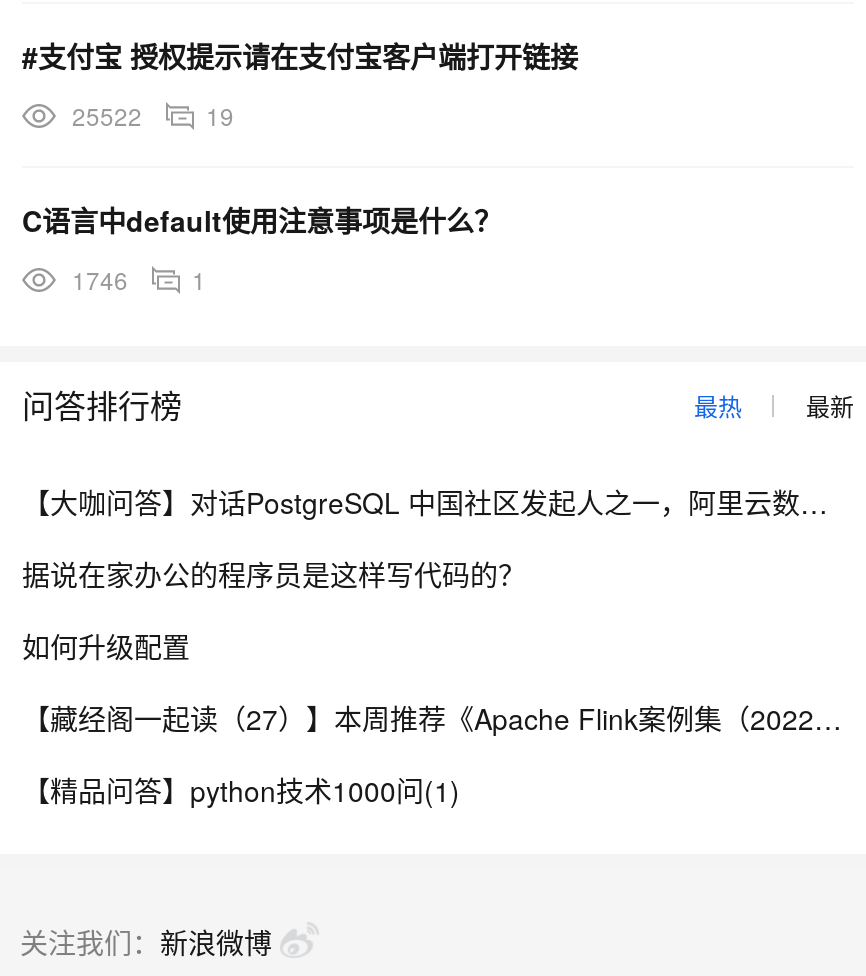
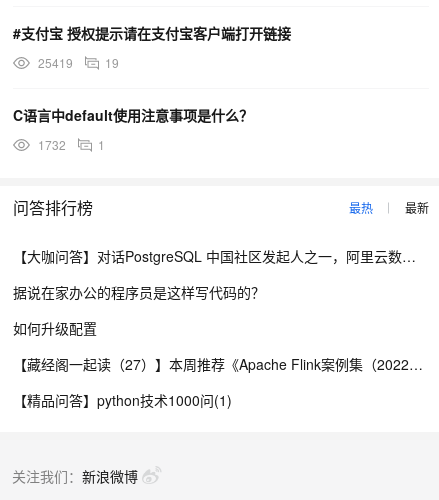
- 25522 19
+ 25419 19

- 1746 1
+ 1732 1
